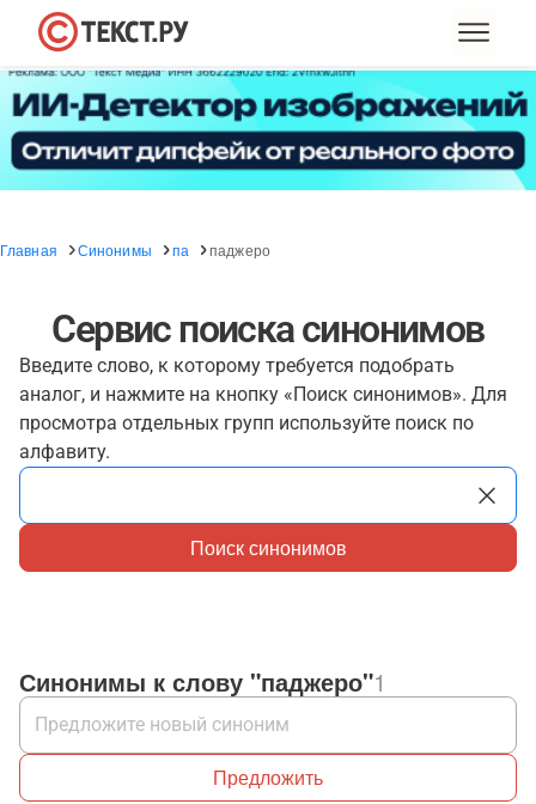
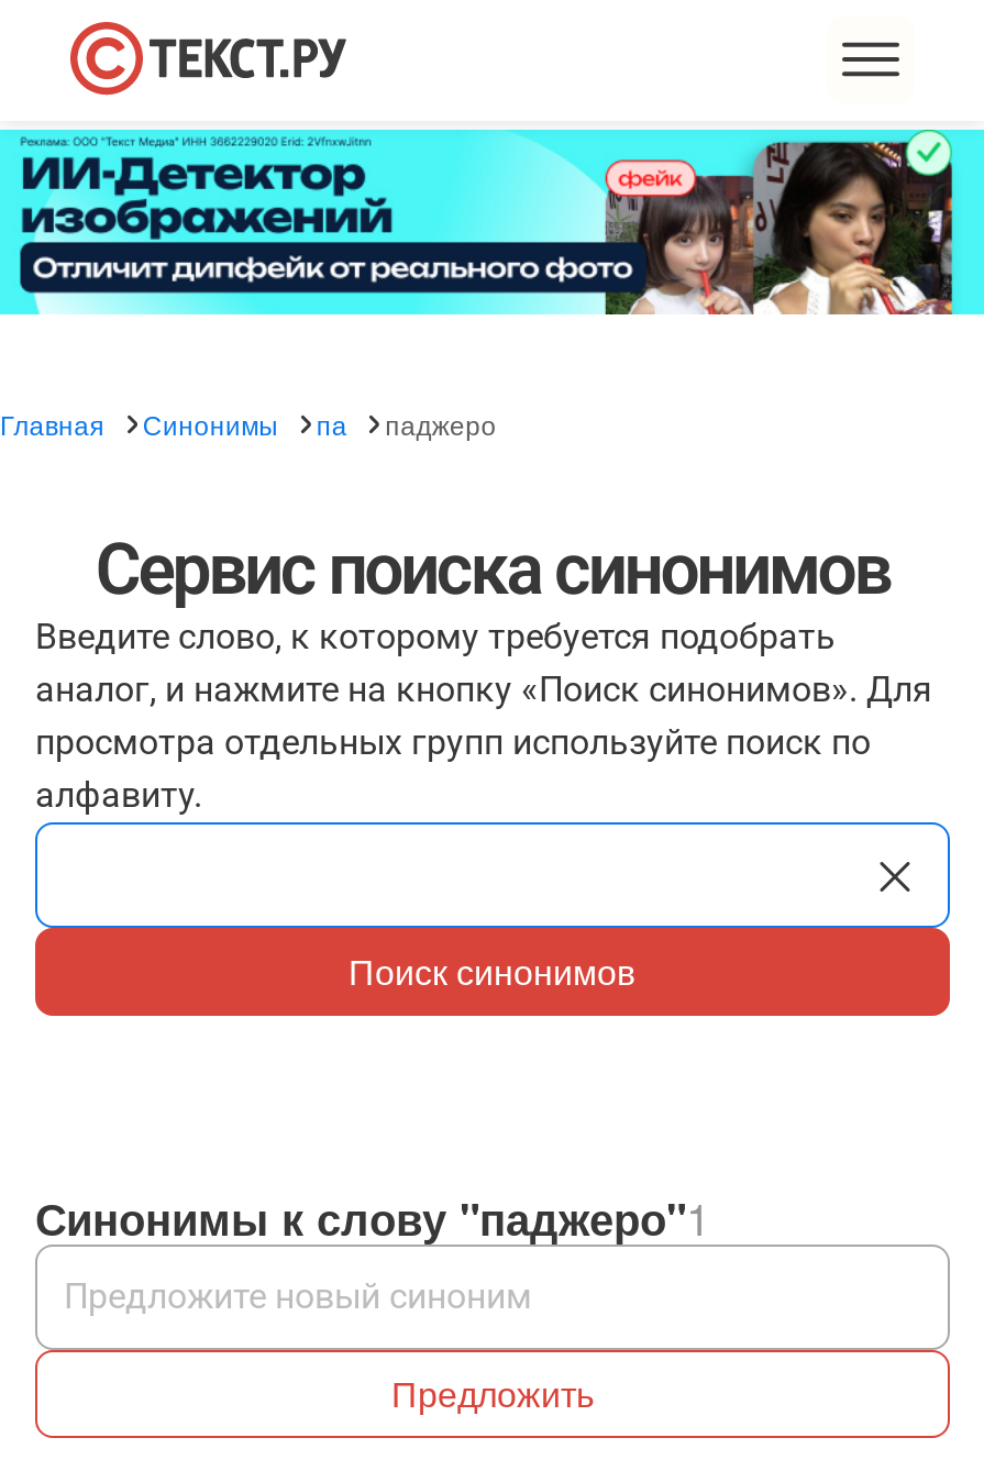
- [image]
+ [image]
